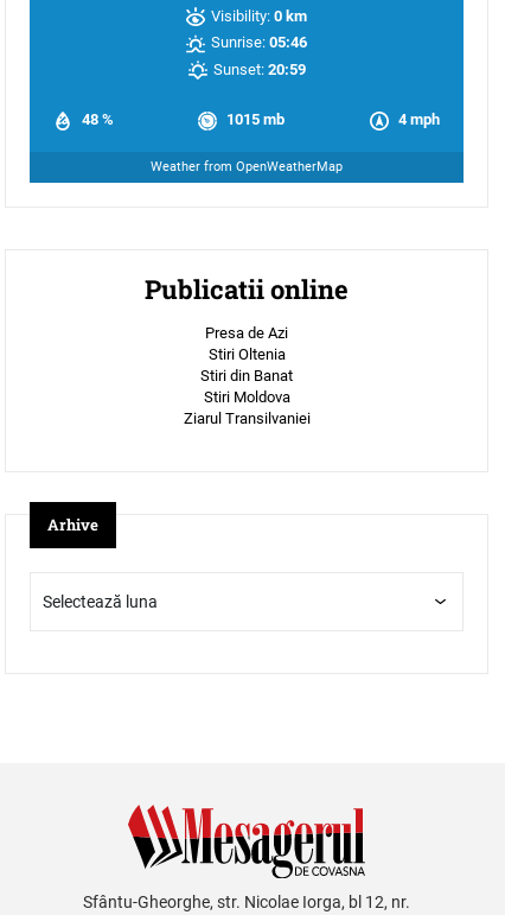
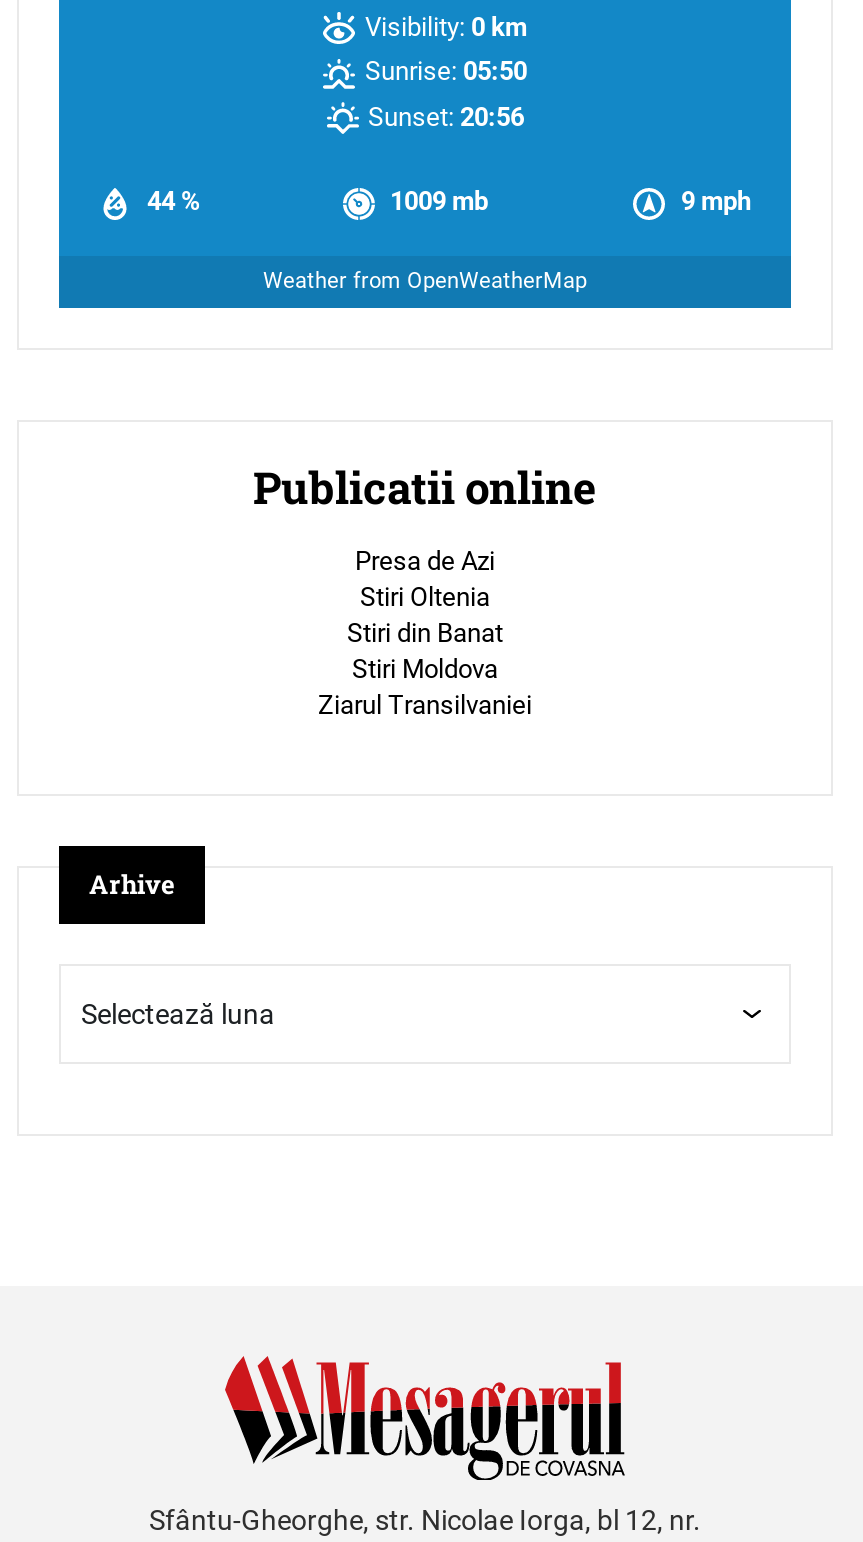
- Sunrise: 05:46
+ Sunrise: 05:50

- Sunset: 20:59
+ Sunset: 20:56

- 48 %
- 1015 mb
- 4 mph
+ 44 %
+ 1009 mb
+ 9 mph
